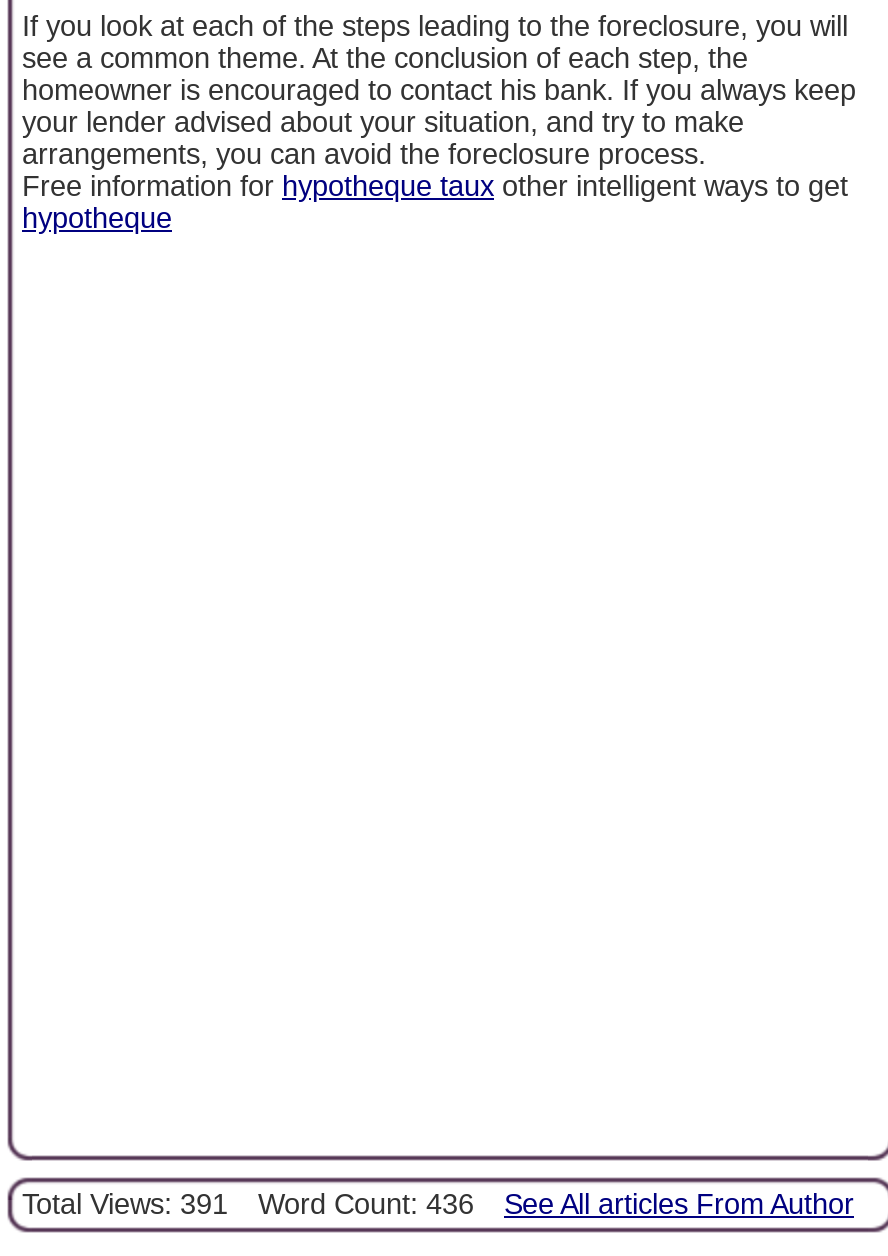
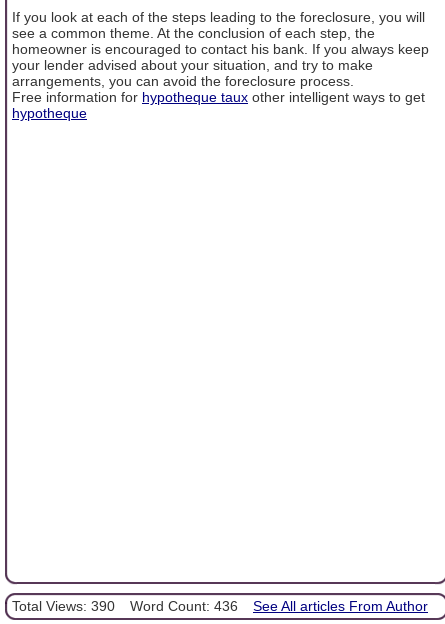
- Total Views: 391 Word Count: 436 See All articles From Author
+ Total Views: 390 Word Count: 436 See All articles From Author
